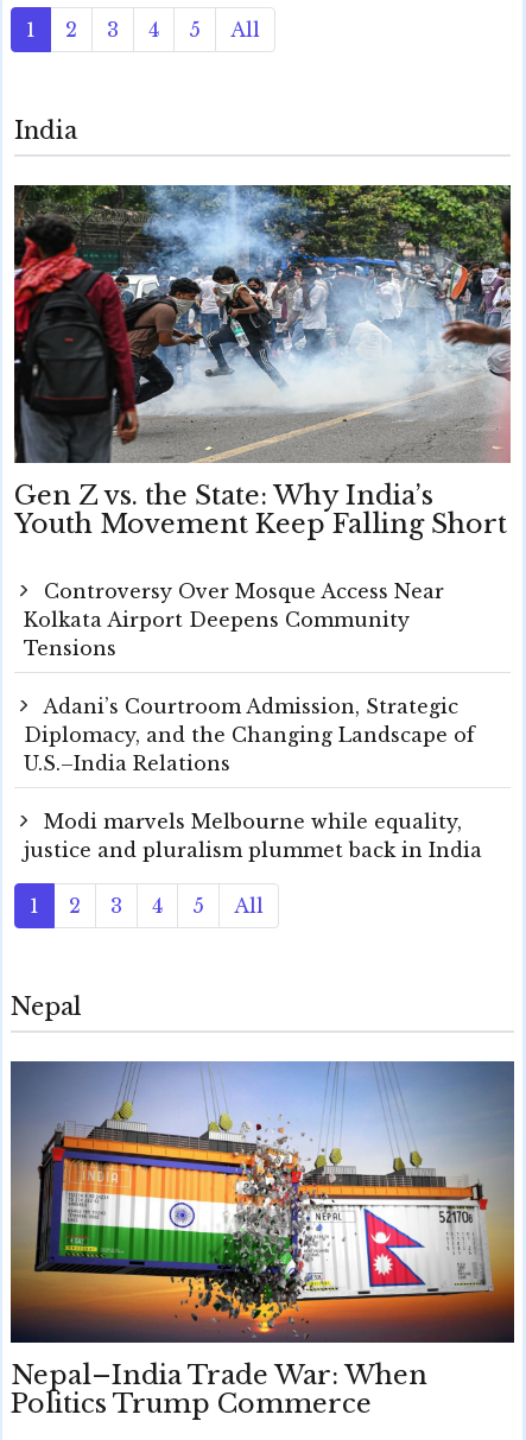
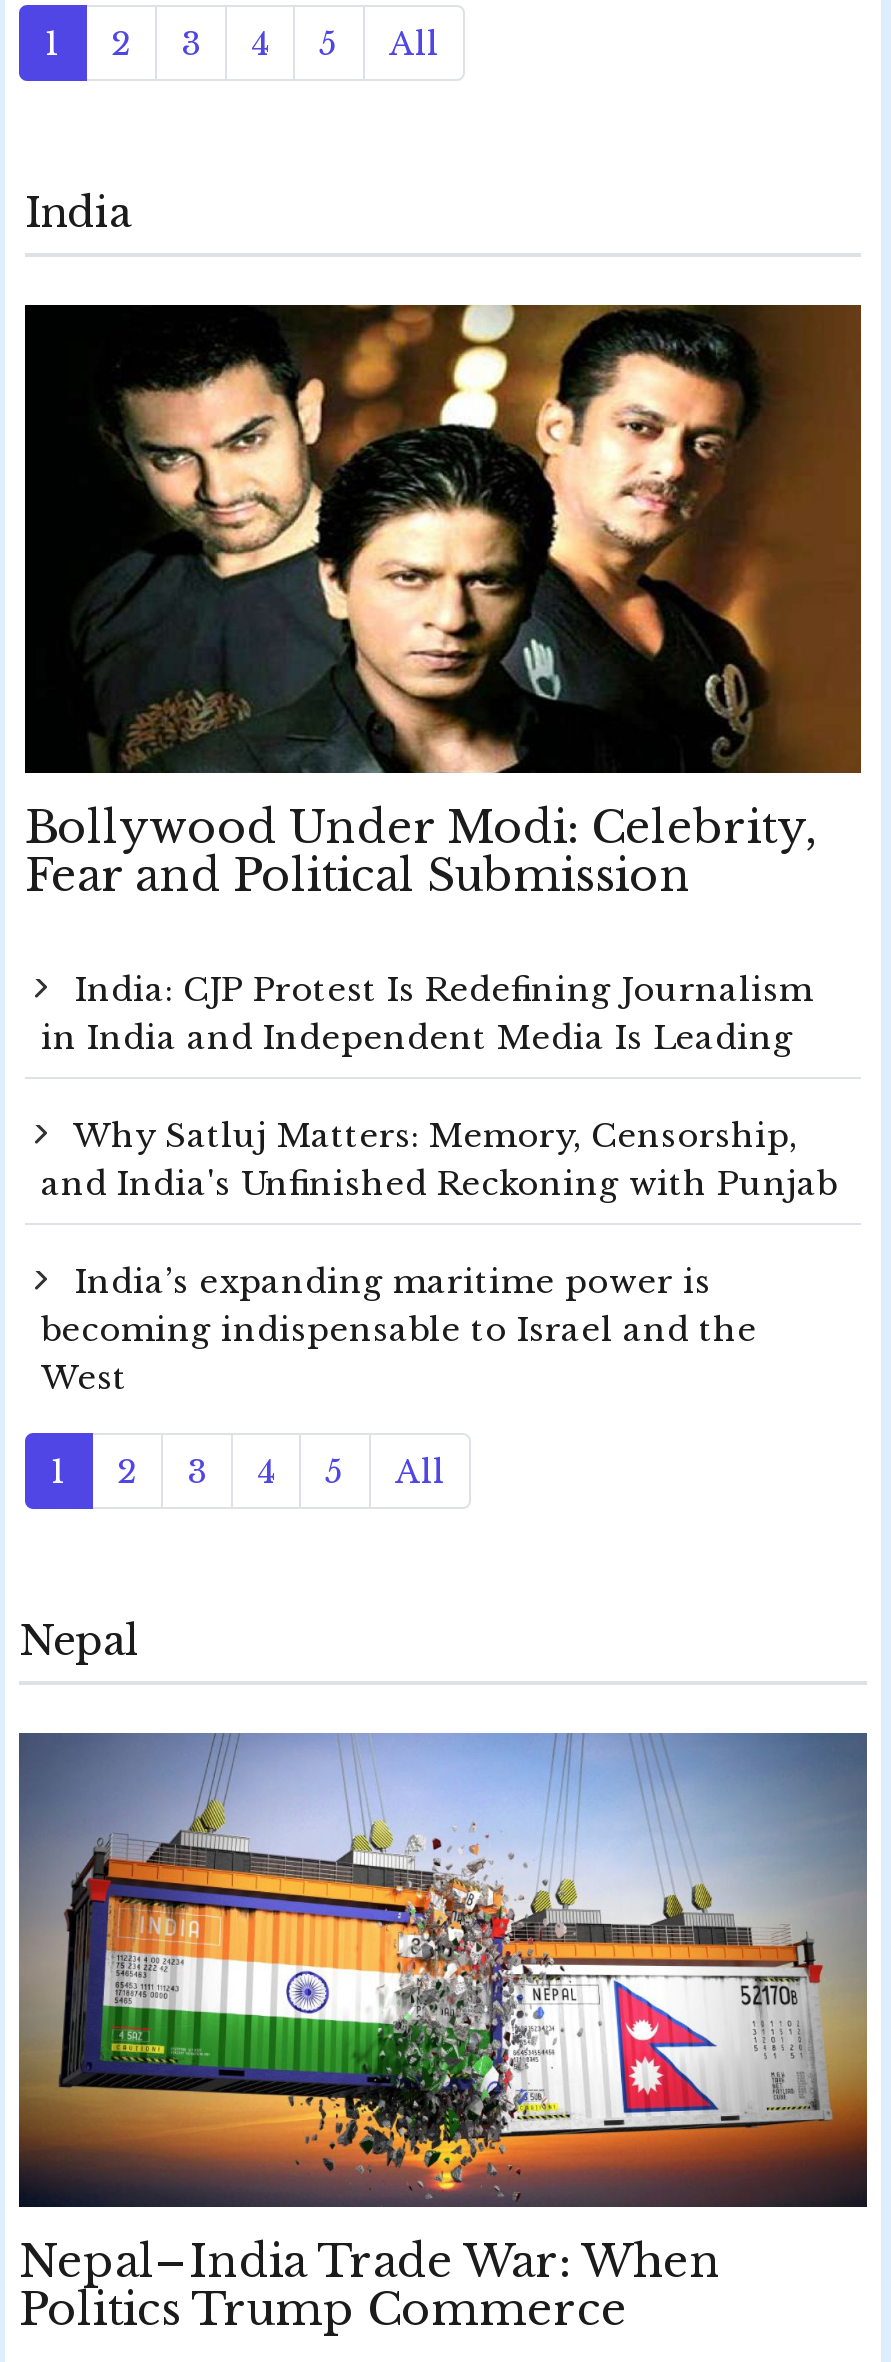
- [image]
- Gen Z vs. the State: Why India’s
- Youth Movement Keep Falling Short
+ [image]
+ Bollywood Under Modi: Celebrity,
+ Fear and Political Submission

- Controversy Over Mosque Access Near
- Kolkata Airport Deepens Community
- Tensions
+ India: CJP Protest Is Redefining Journalism
+ in India and Independent Media Is Leading

- Adani’s Courtroom Admission, Strategic
- Diplomacy, and the Changing Landscape of
- U.S.–India Relations
+ Why Satluj Matters: Memory, Censorship,
+ and India's Unfinished Reckoning with Punjab

- Modi marvels Melbourne while equality,
- justice and pluralism plummet back in India
+ India’s expanding maritime power is
+ becoming indispensable to Israel and the
+ West
